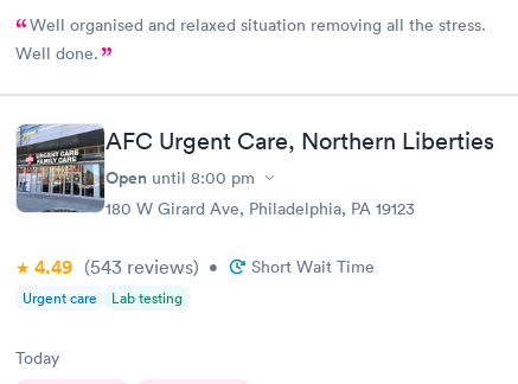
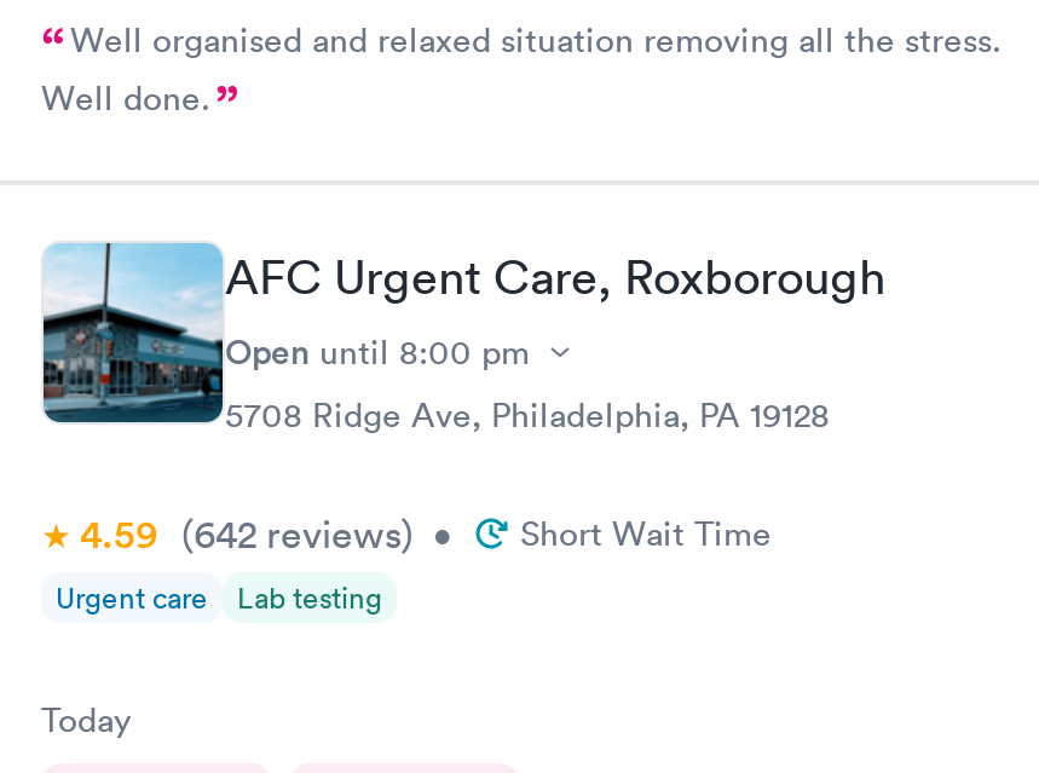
- [image]
- AFC Urgent Care, Northern Liberties
+ [image]
+ AFC Urgent Care, Roxborough

- 180 W Girard Ave, Philadelphia, PA 19123
+ 5708 Ridge Ave, Philadelphia, PA 19128

- 4.49 (543 reviews) • Short Wait Time
+ 4.59 (642 reviews) • Short Wait Time
